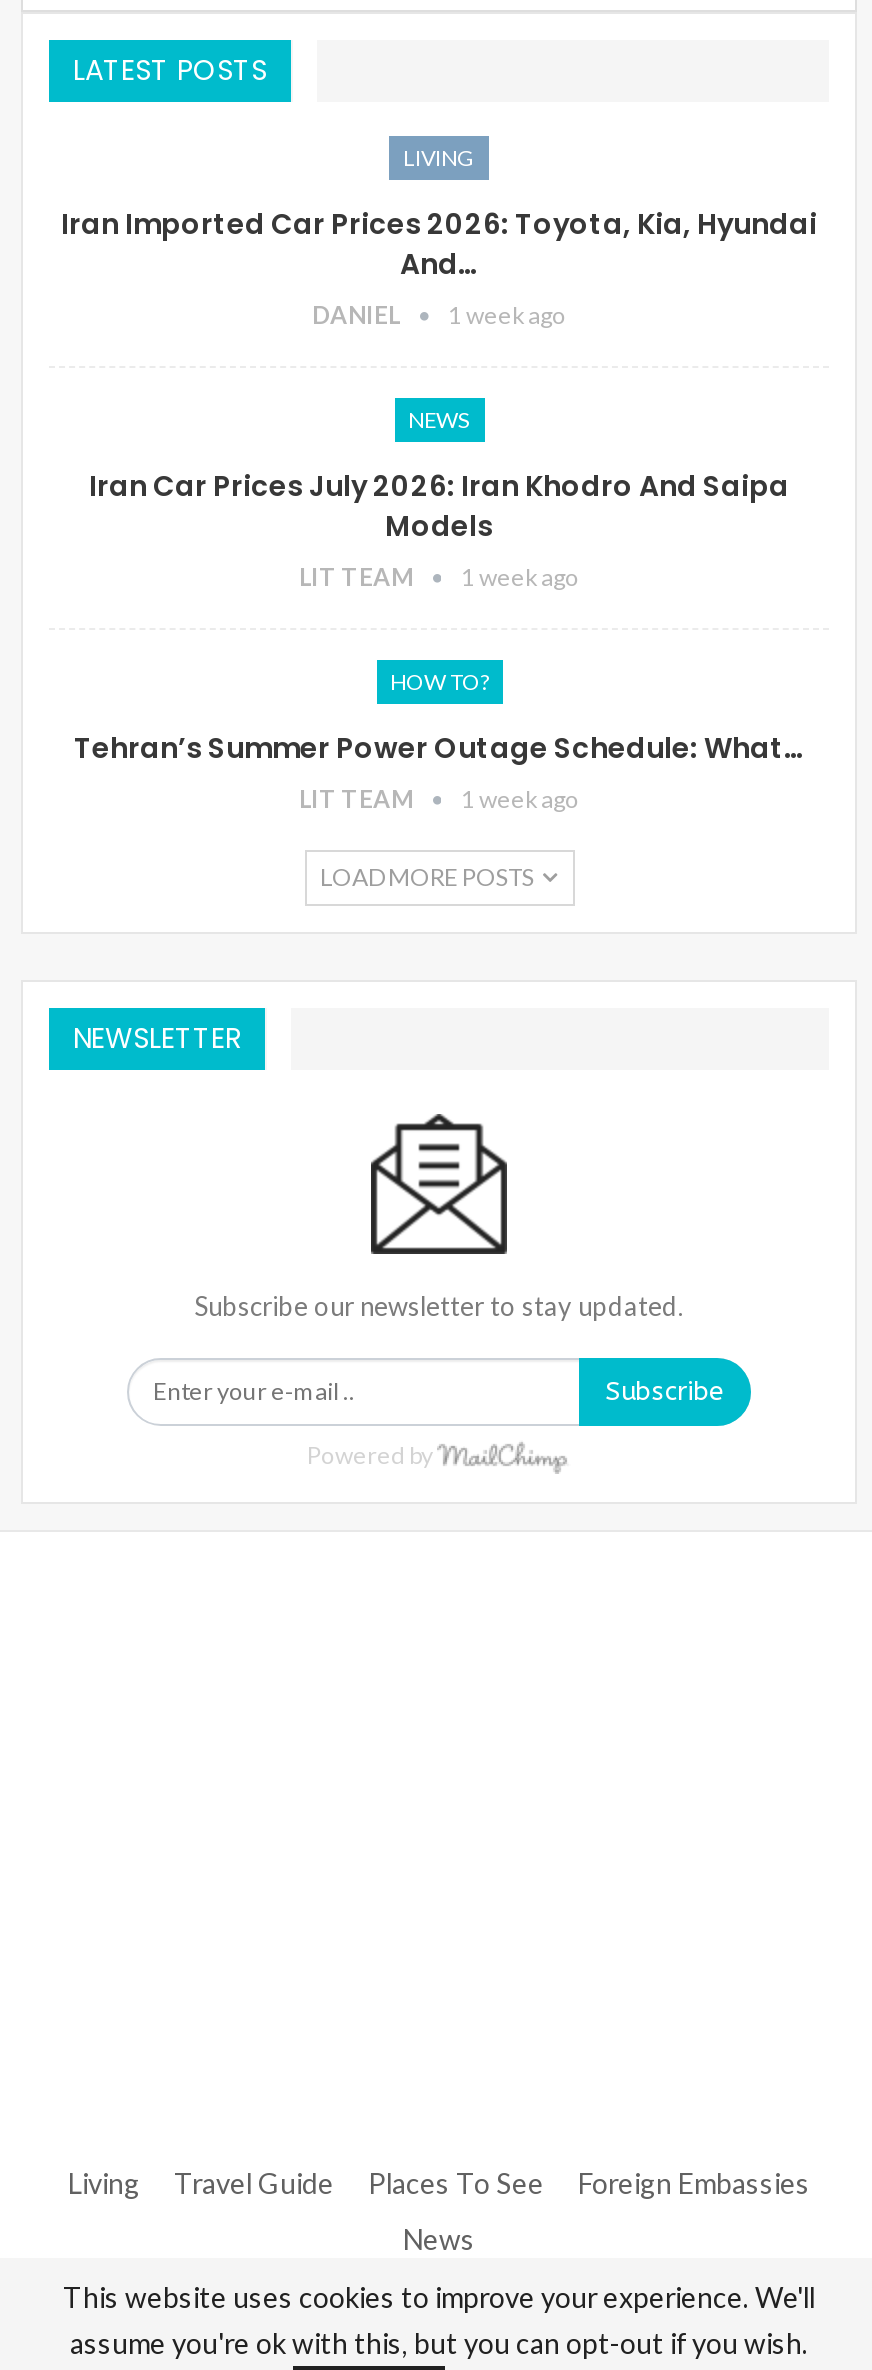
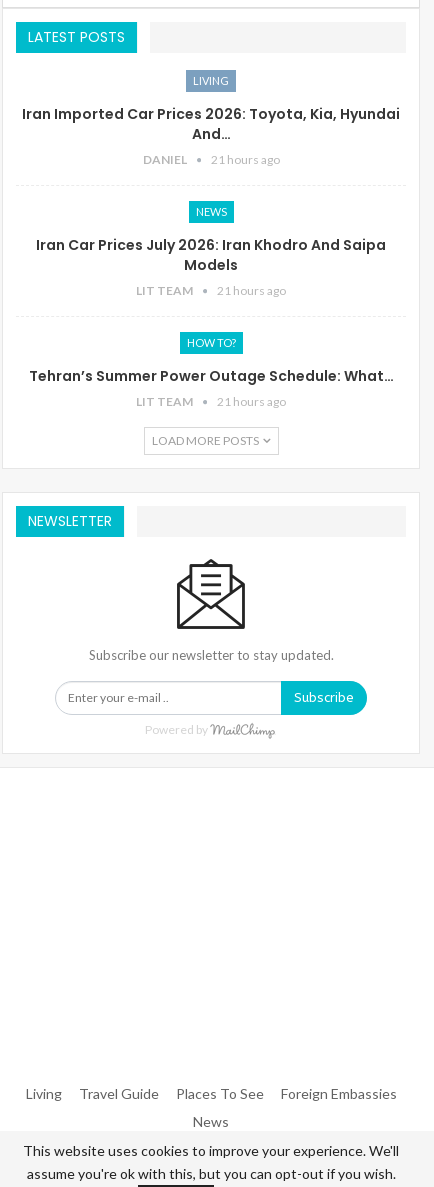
- DANIEL 1 week ago
+ DANIEL 21 hours ago

- LIT TEAM 1 week ago
+ LIT TEAM 21 hours ago

- LIT TEAM 1 week ago
+ LIT TEAM 21 hours ago
